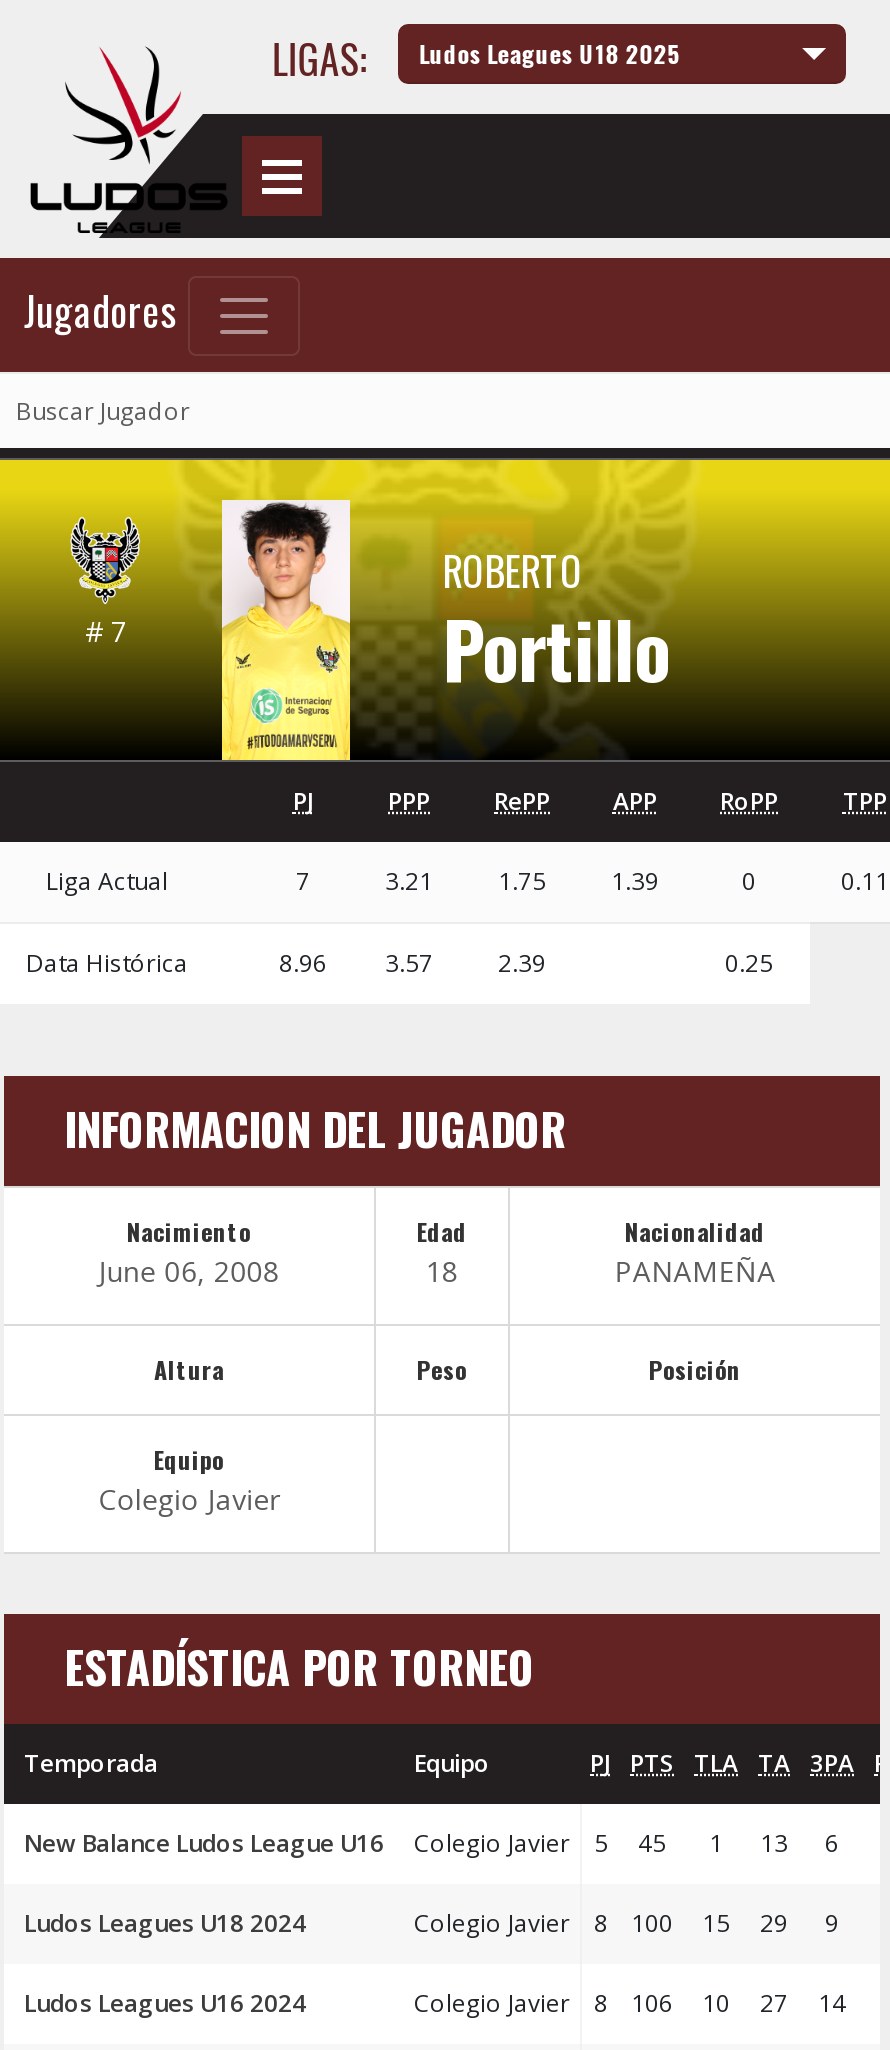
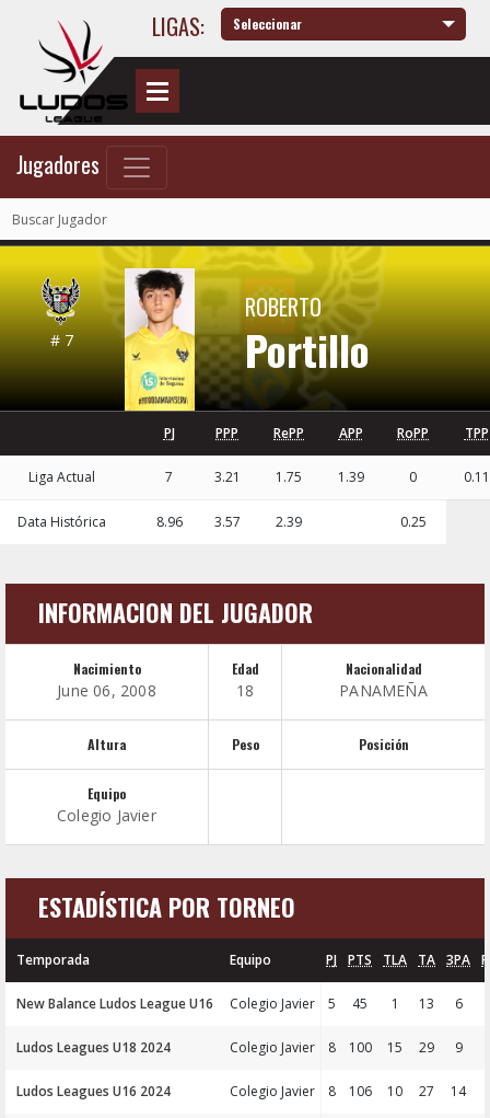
- Ludos Leagues U18 2025
+ Seleccionar
